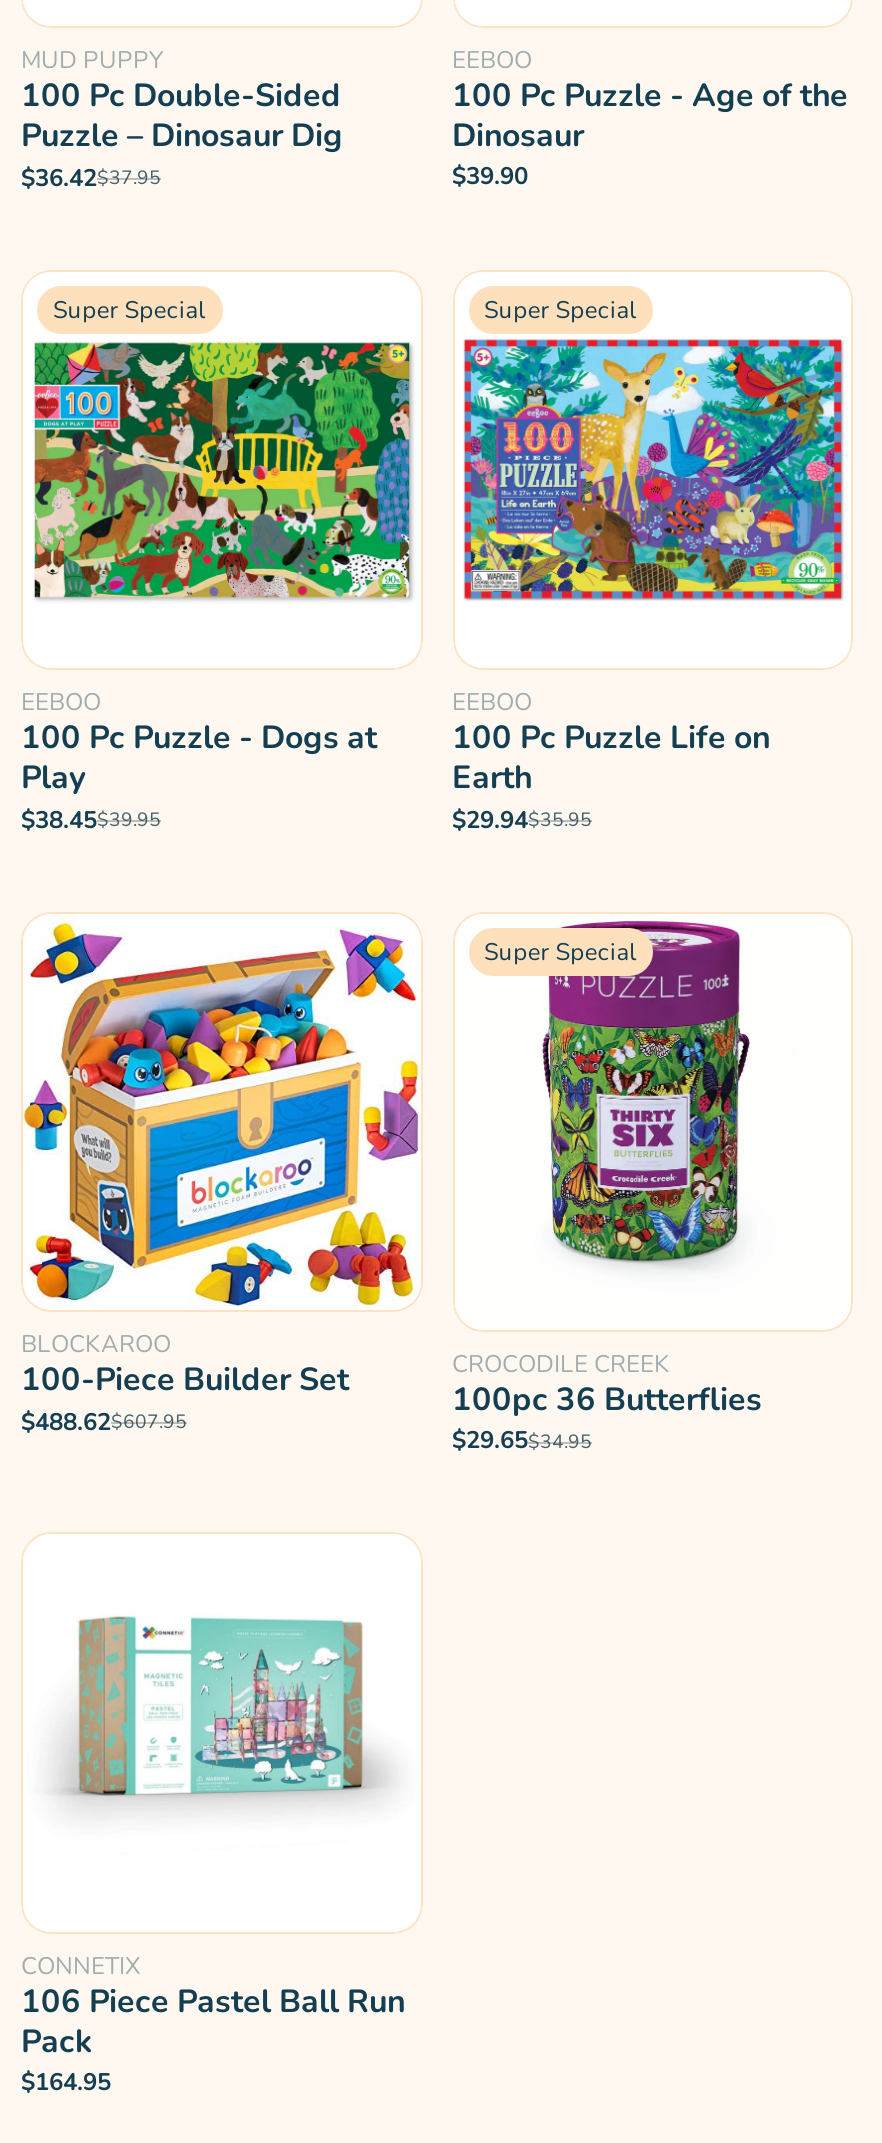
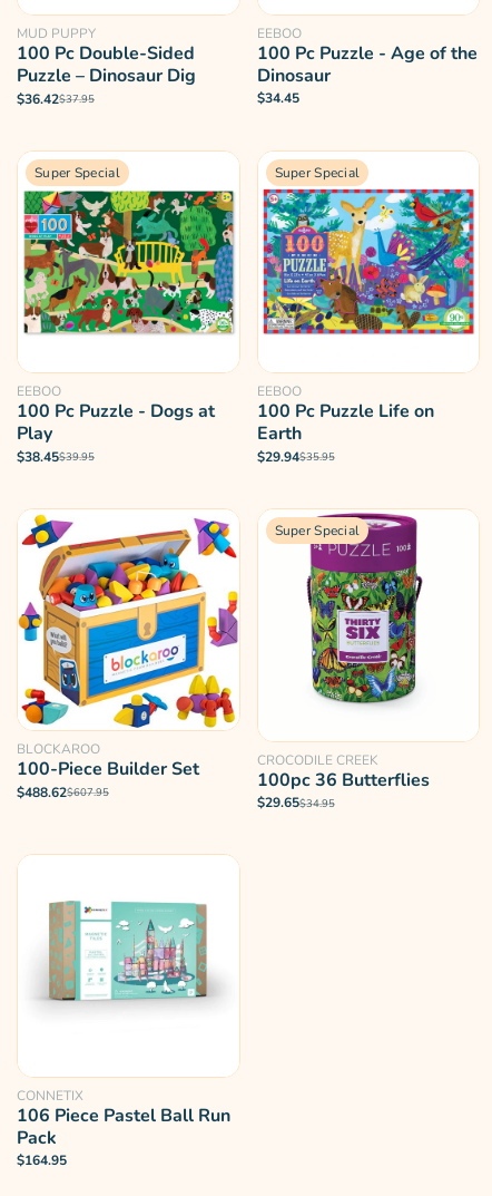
- $39.90
+ $34.45
